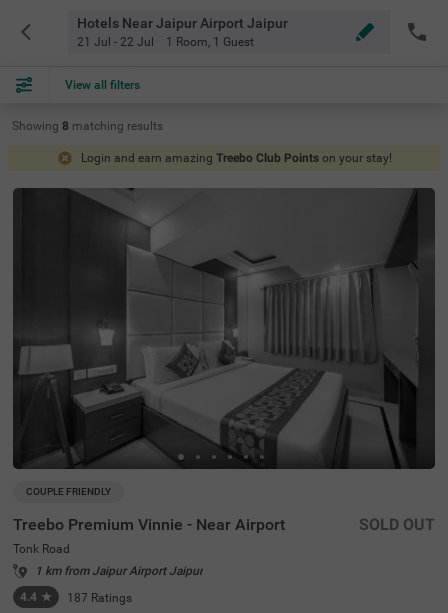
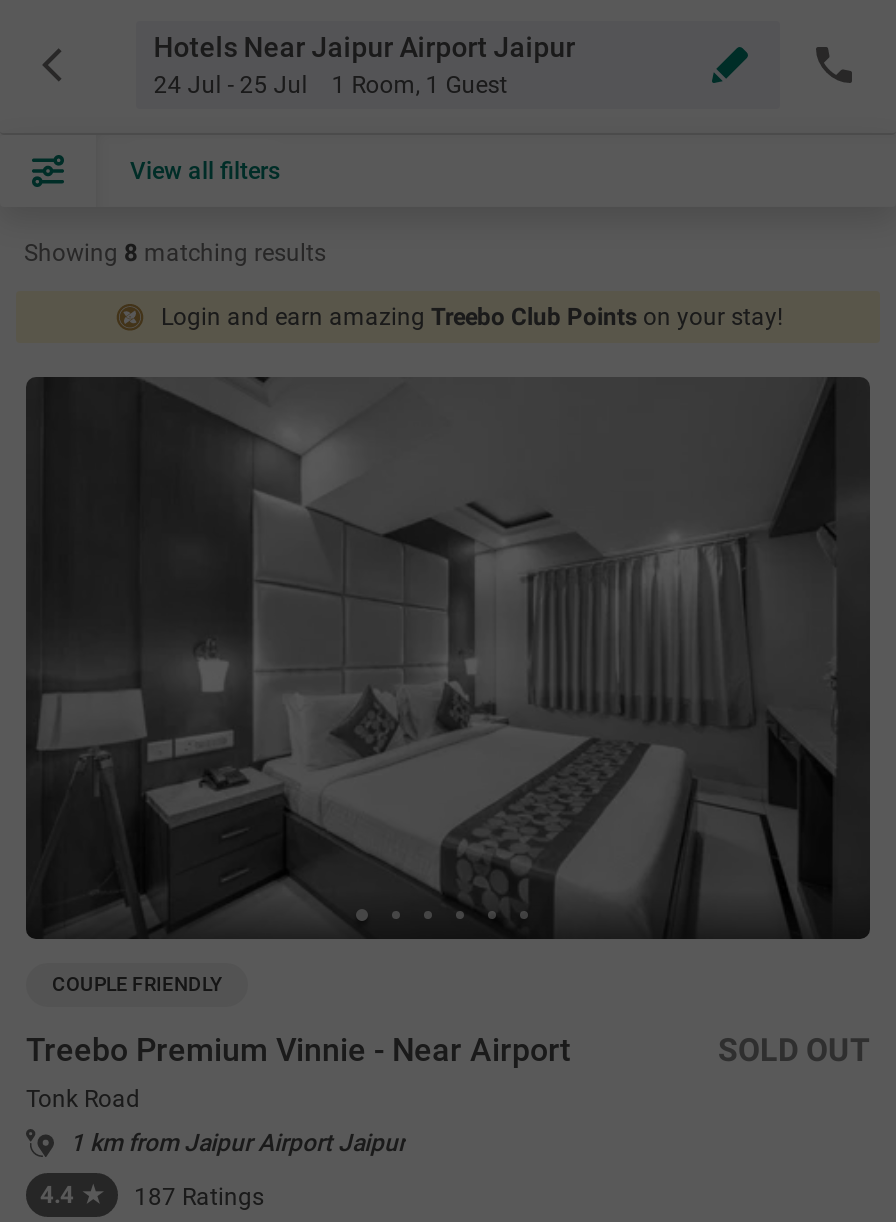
- 21 Jul - 22 Jul 1 Room, 1 Guest
+ 24 Jul - 25 Jul 1 Room, 1 Guest
